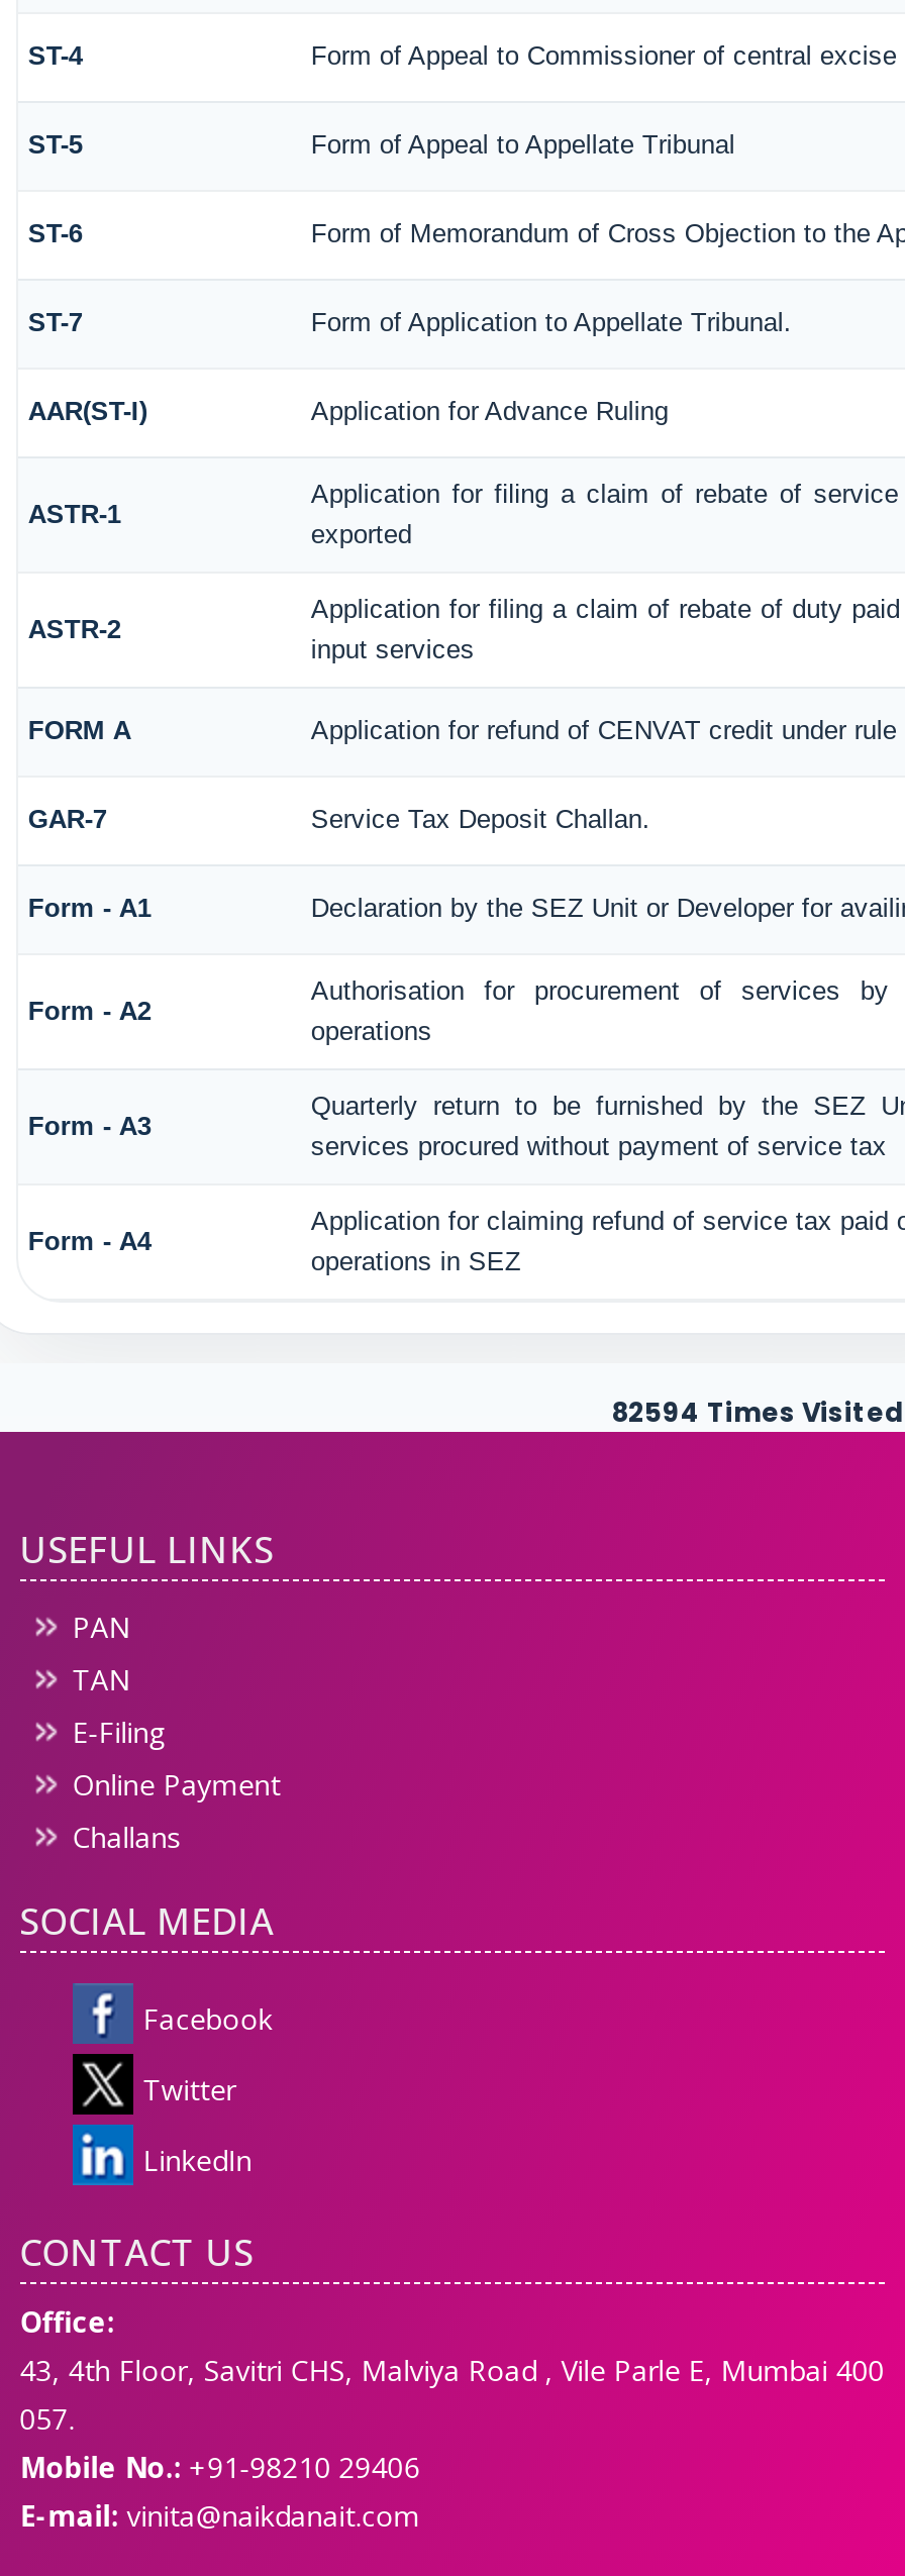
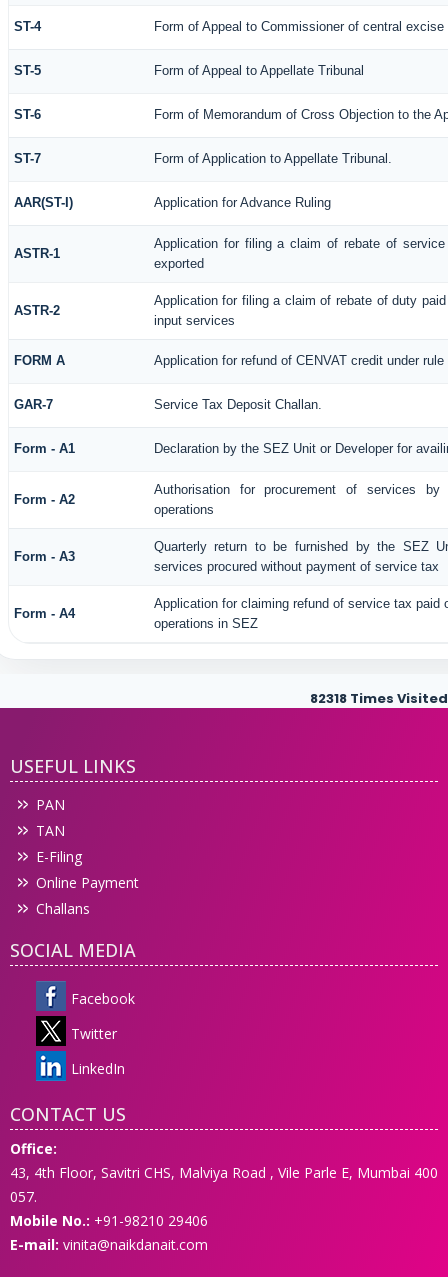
- 82594 Times Visited
+ 82318 Times Visited
